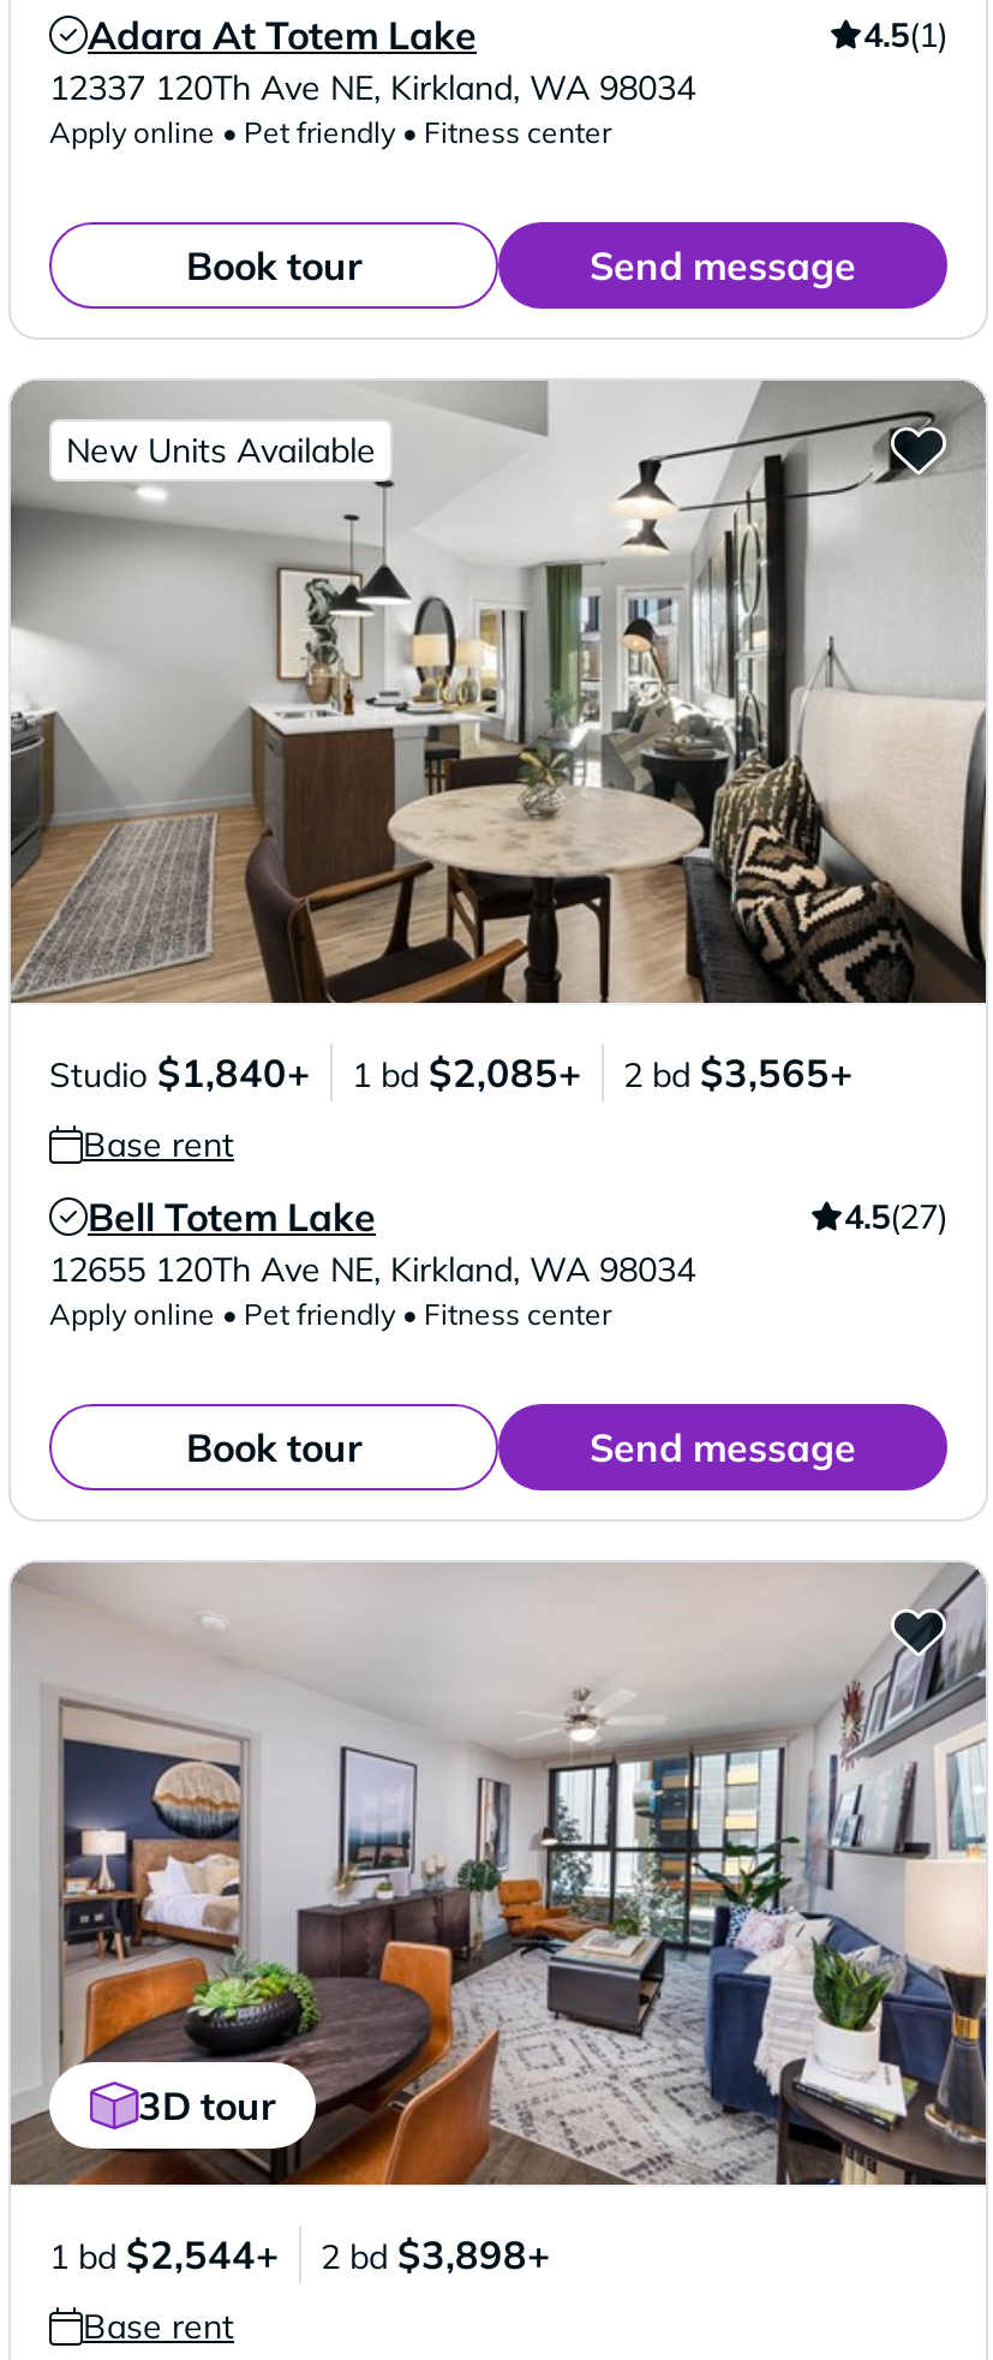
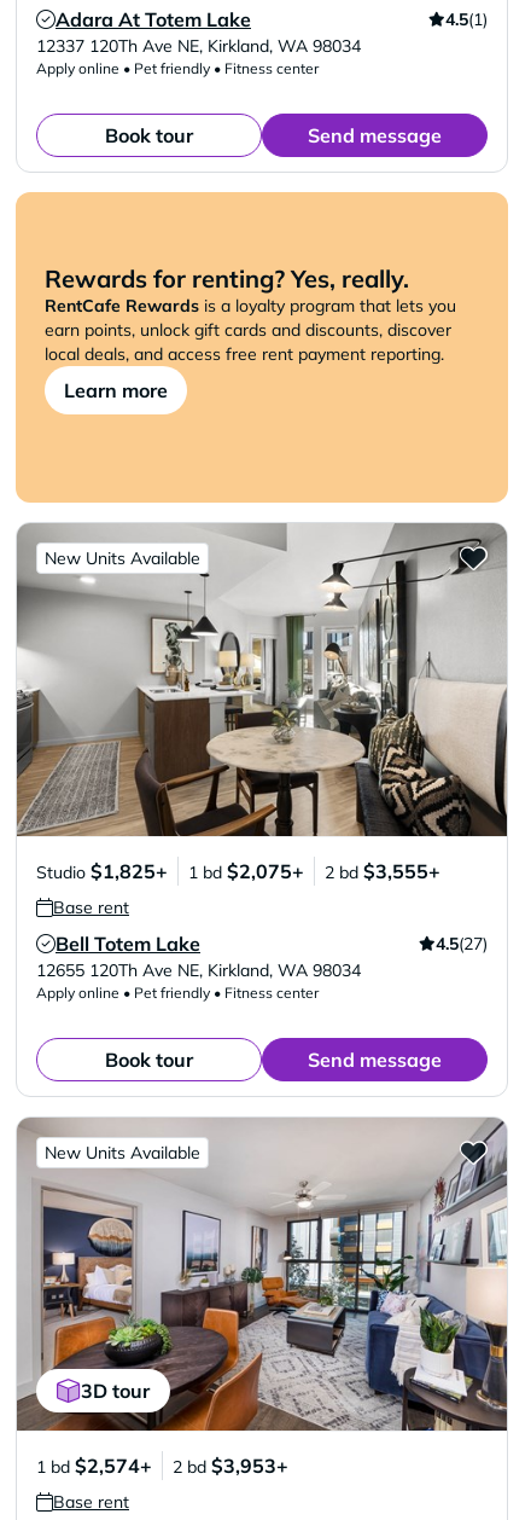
+ [image]
+ Rewards for renting? Yes, really.
+ RentCafe Rewards is a loyalty program that lets you
+ earn points, unlock gift cards and discounts, discover
+ local deals, and access free rent payment reporting.
+ Learn more

- Studio $1,840+
+ Studio $1,825+

- 1 bd $2,085+
+ 1 bd $2,075+

- 2 bd $3,565+
+ 2 bd $3,555+

+ New Units Available

- 1 bd $2,544+
+ 1 bd $2,574+

- 2 bd $3,898+
+ 2 bd $3,953+
